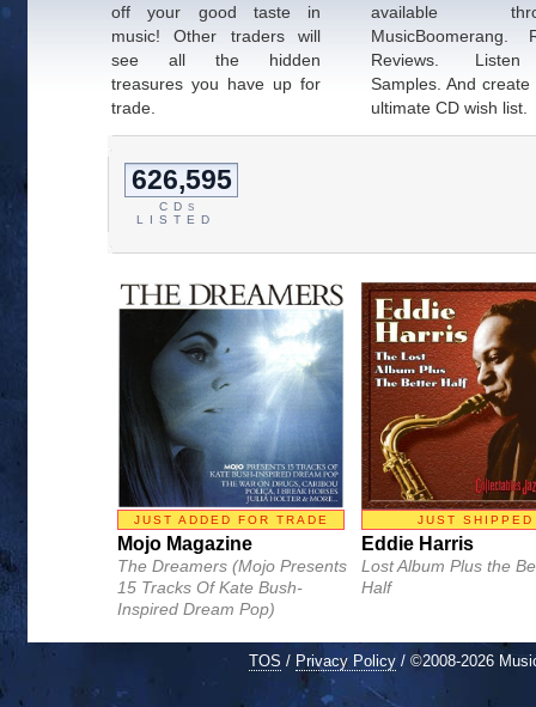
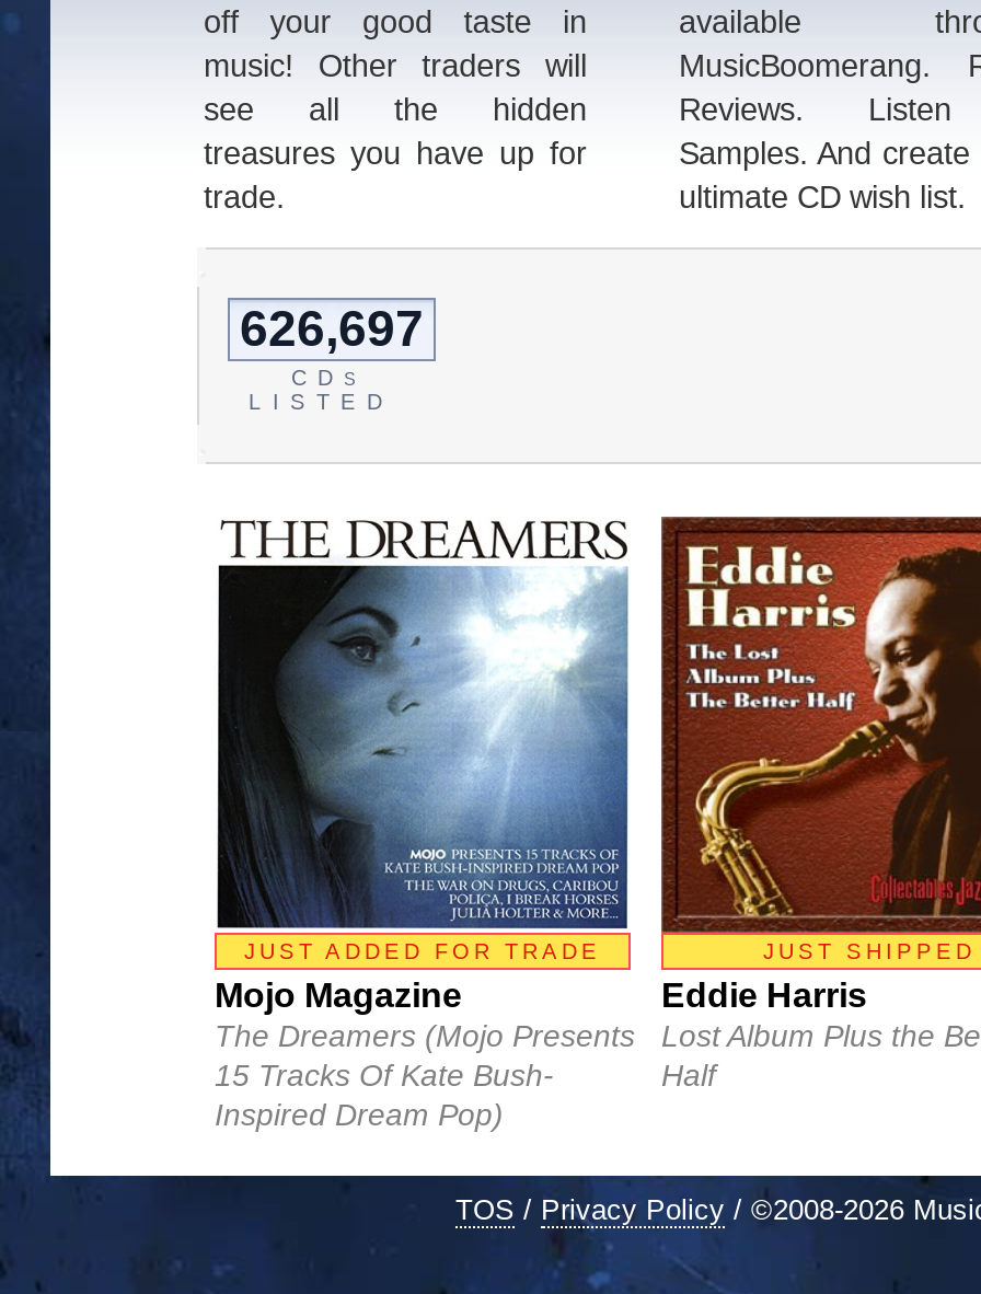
- 626,595
+ 626,697
